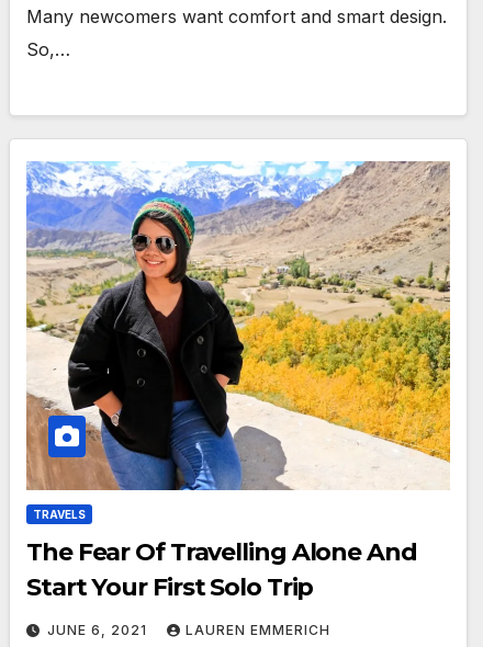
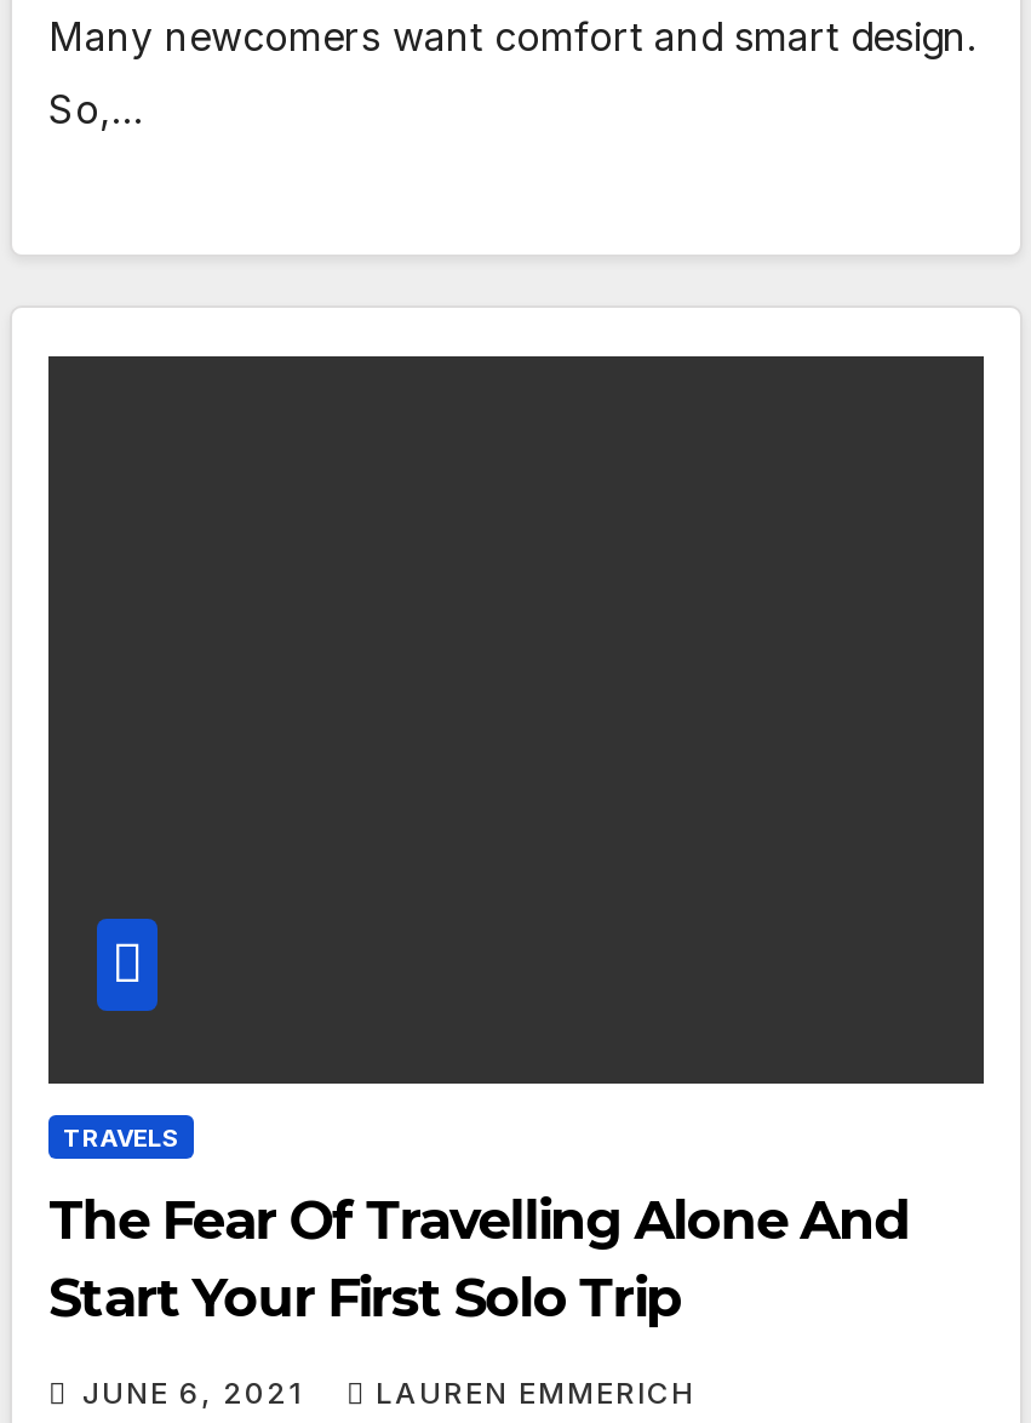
- [image]
